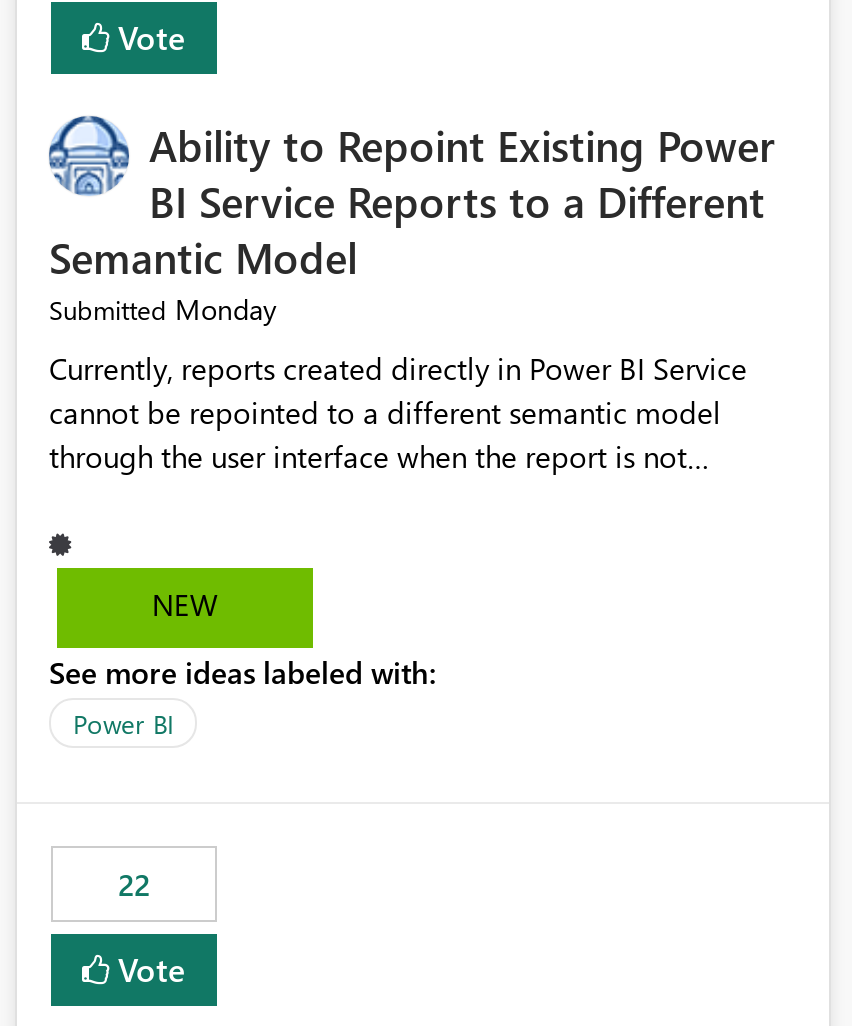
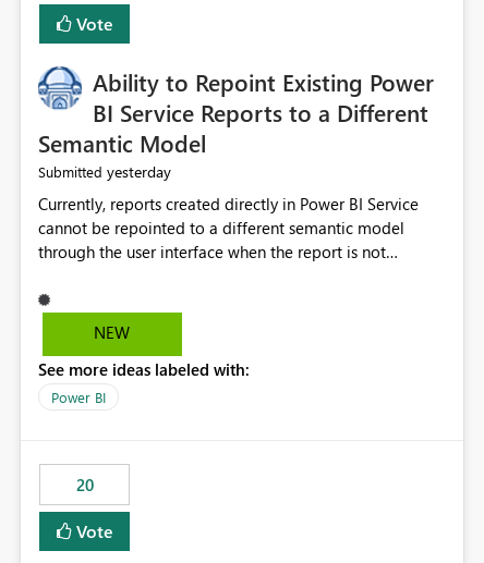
- Submitted Monday
+ Submitted yesterday

- 22
+ 20
